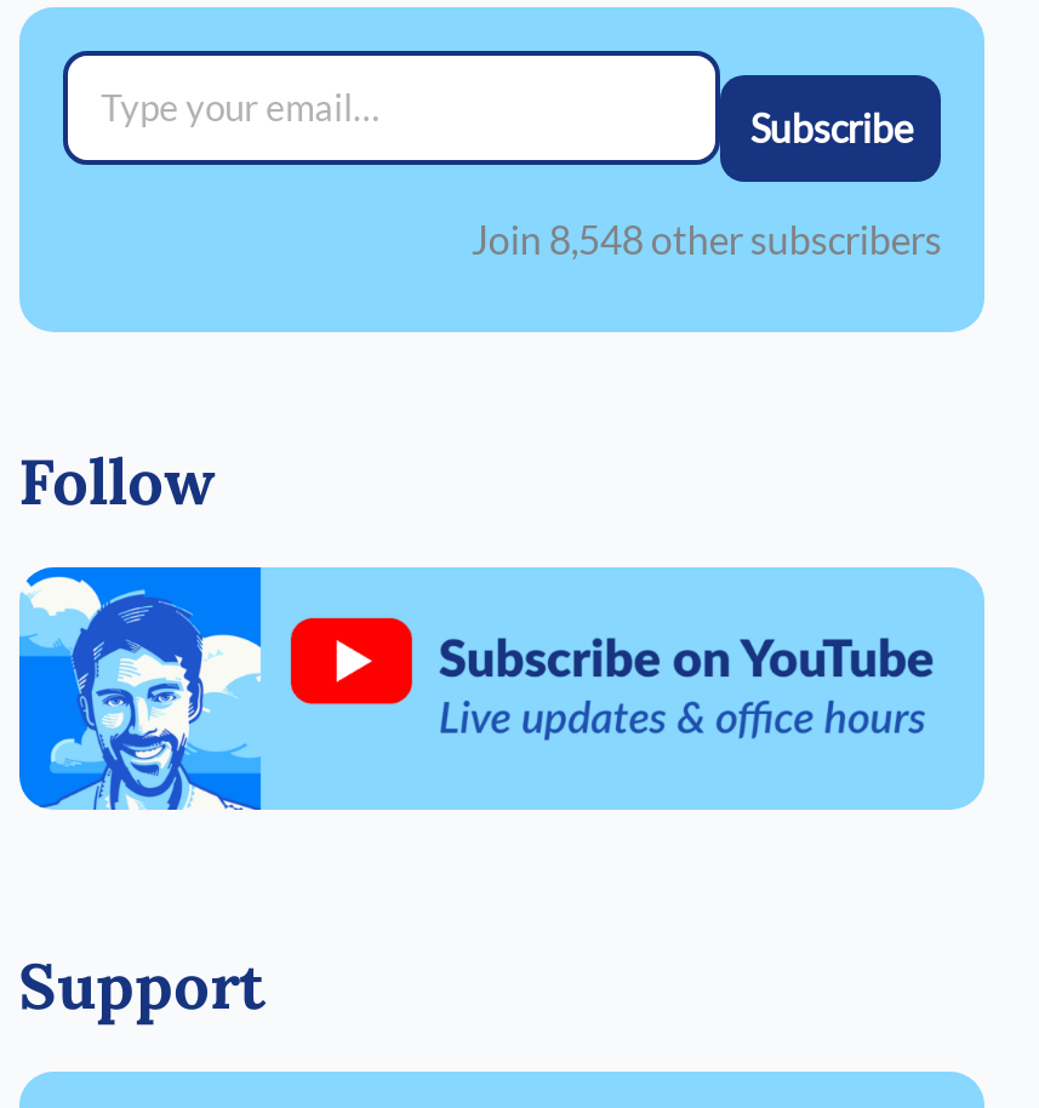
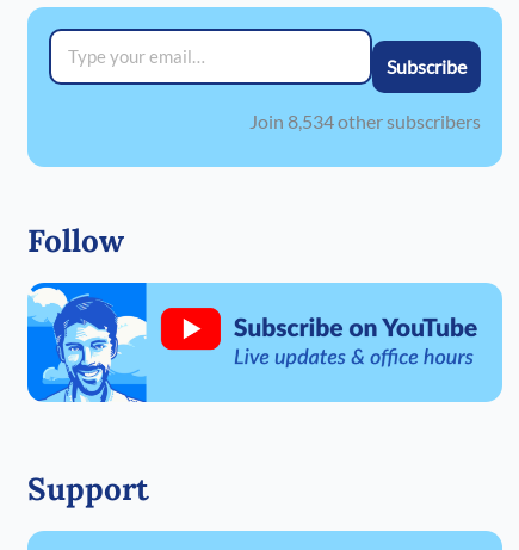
- Join 8,548 other subscribers
+ Join 8,534 other subscribers
